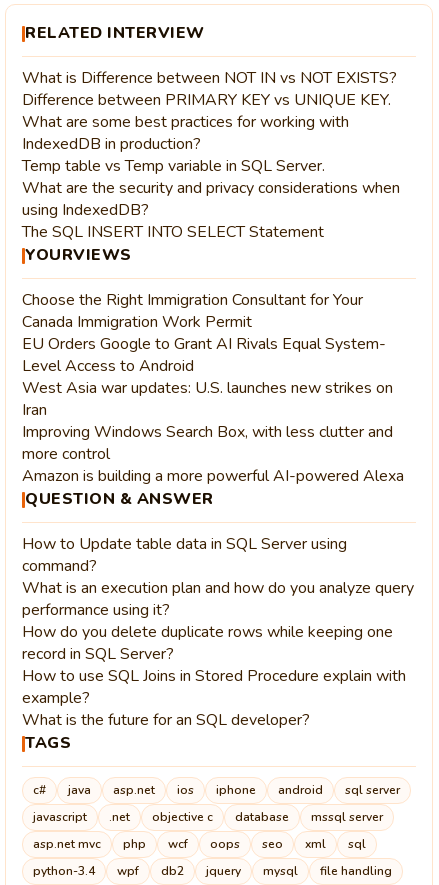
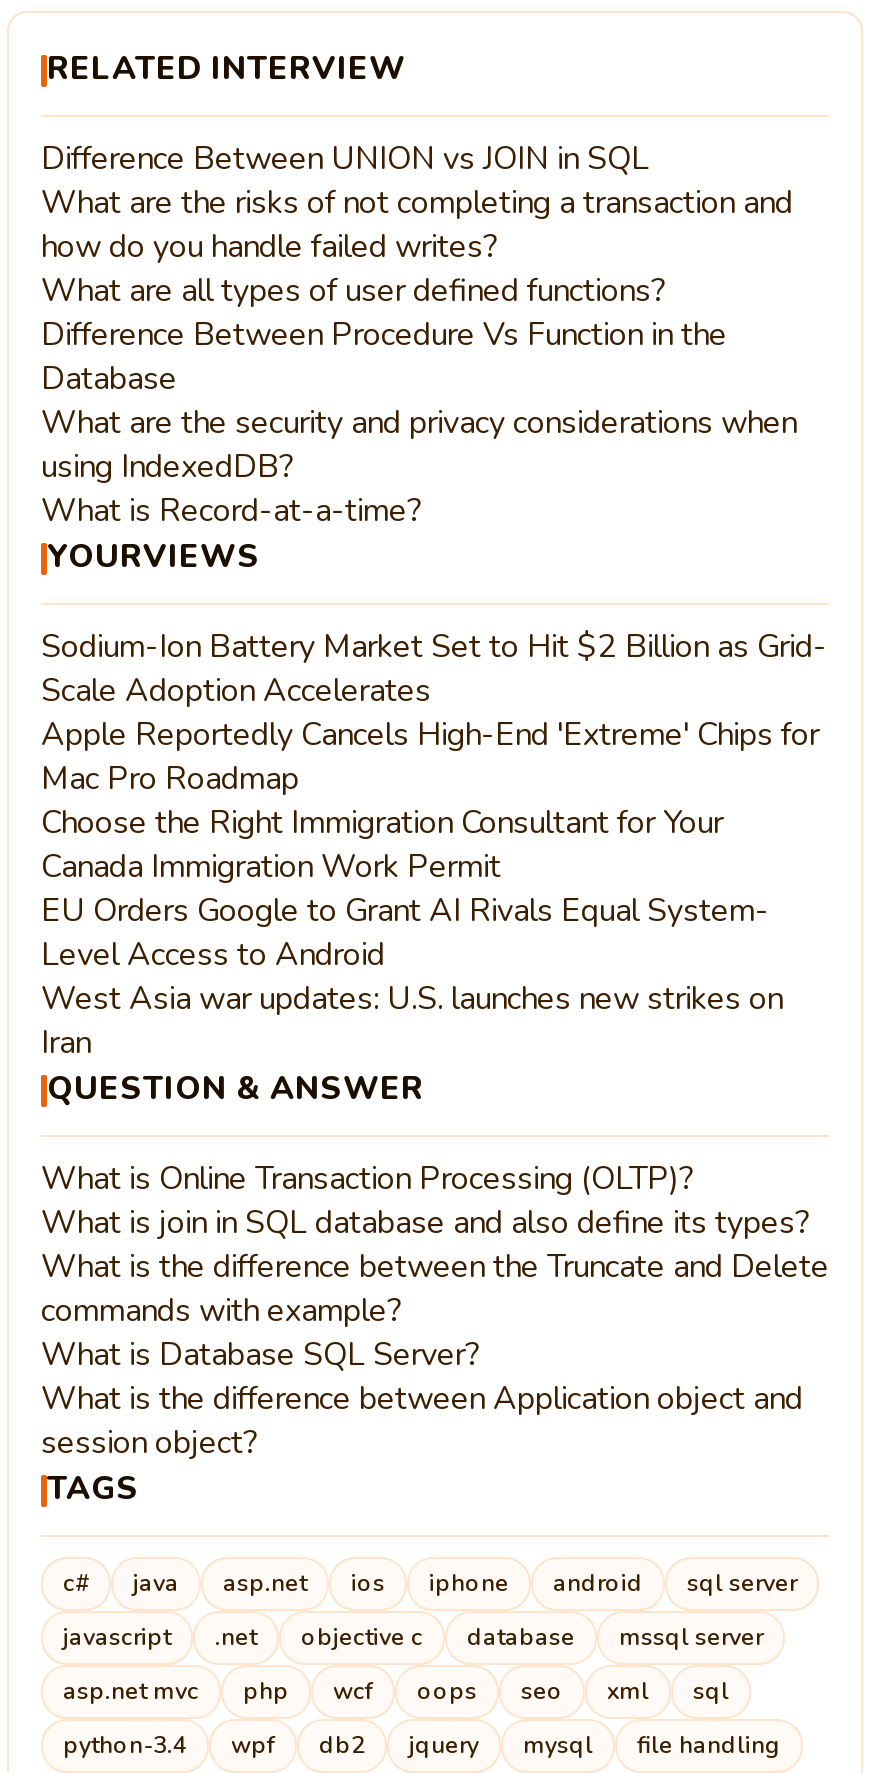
- What is Difference between NOT IN vs NOT EXISTS?
- Difference between PRIMARY KEY vs UNIQUE KEY.
- What are some best practices for working with
- IndexedDB in production?
- Temp table vs Temp variable in SQL Server.
+ Difference Between UNION vs JOIN in SQL
+ What are the risks of not completing a transaction and
+ how do you handle failed writes?
+ What are all types of user defined functions?
+ Difference Between Procedure Vs Function in the
+ Database

moved down: What are the security and privacy considerations when | using IndexedDB?

- The SQL INSERT INTO SELECT Statement
+ What is Record-at-a-time?

moved down: YOURVIEWS

+ Sodium-Ion Battery Market Set to Hit $2 Billion as Grid-
+ Scale Adoption Accelerates
+ Apple Reportedly Cancels High-End 'Extreme' Chips for
+ Mac Pro Roadmap

moved down: Choose the Right Immigration Consultant for Your | Canada Immigration Work Permit | EU Orders Google to Grant AI Rivals Equal System- | Level Access to Android | West Asia war updates: U.S. launches new strikes on | Iran

- Improving Windows Search Box, with less clutter and
- more control
- Amazon is building a more powerful AI-powered Alexa

moved down: QUESTION & ANSWER

- How to Update table data in SQL Server using
- command?
- What is an execution plan and how do you analyze query
- performance using it?
- How do you delete duplicate rows while keeping one
- record in SQL Server?
- How to use SQL Joins in Stored Procedure explain with
- example?
- What is the future for an SQL developer?
+ What is Online Transaction Processing (OLTP)?
+ What is join in SQL database and also define its types?
+ What is the difference between the Truncate and Delete
+ commands with example?
+ What is Database SQL Server?
+ What is the difference between Application object and
+ session object?
